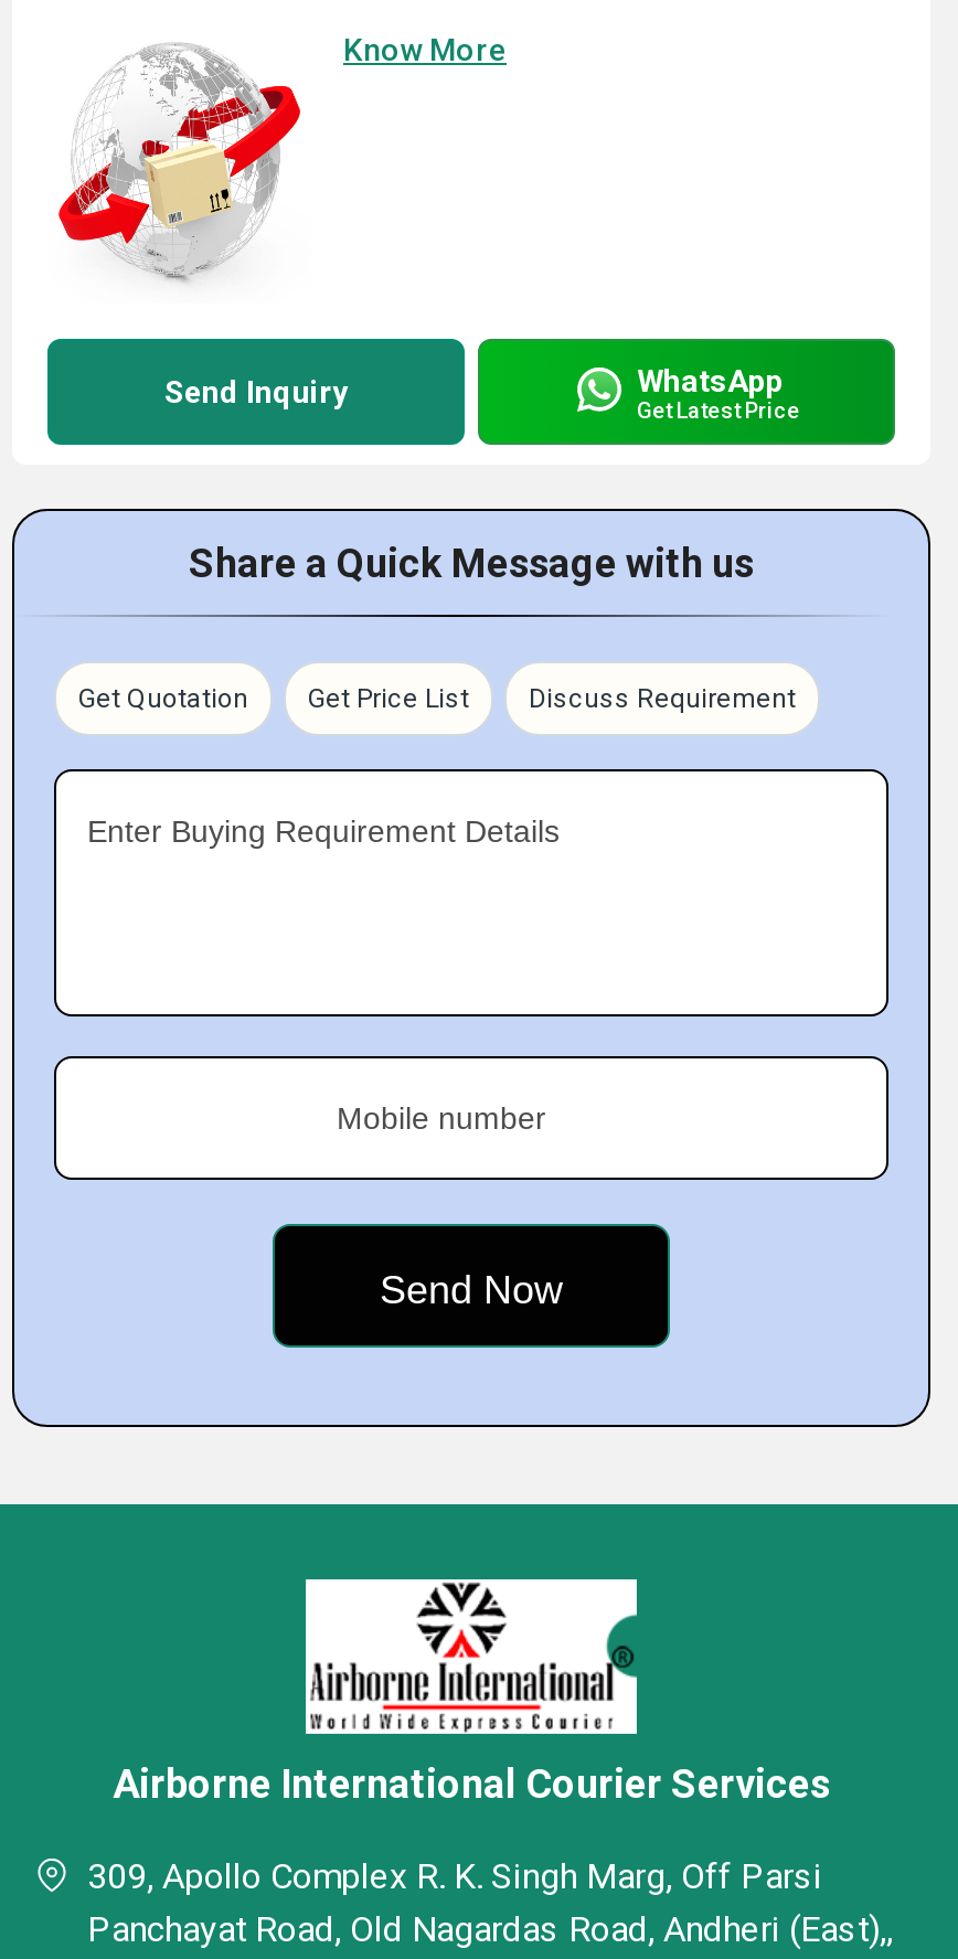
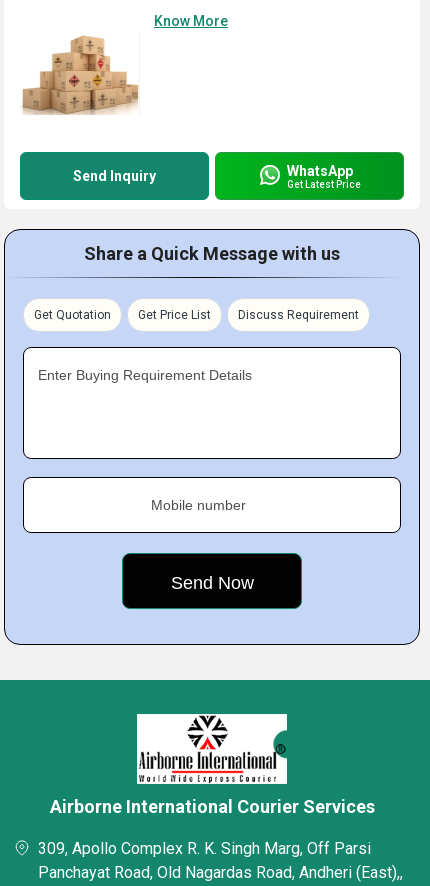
- [image]
+ [image]
